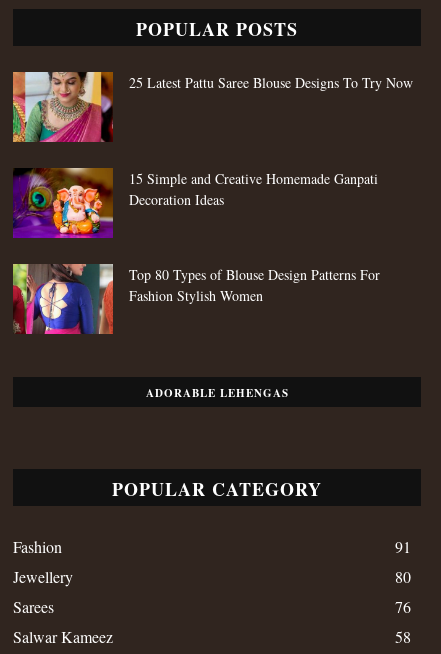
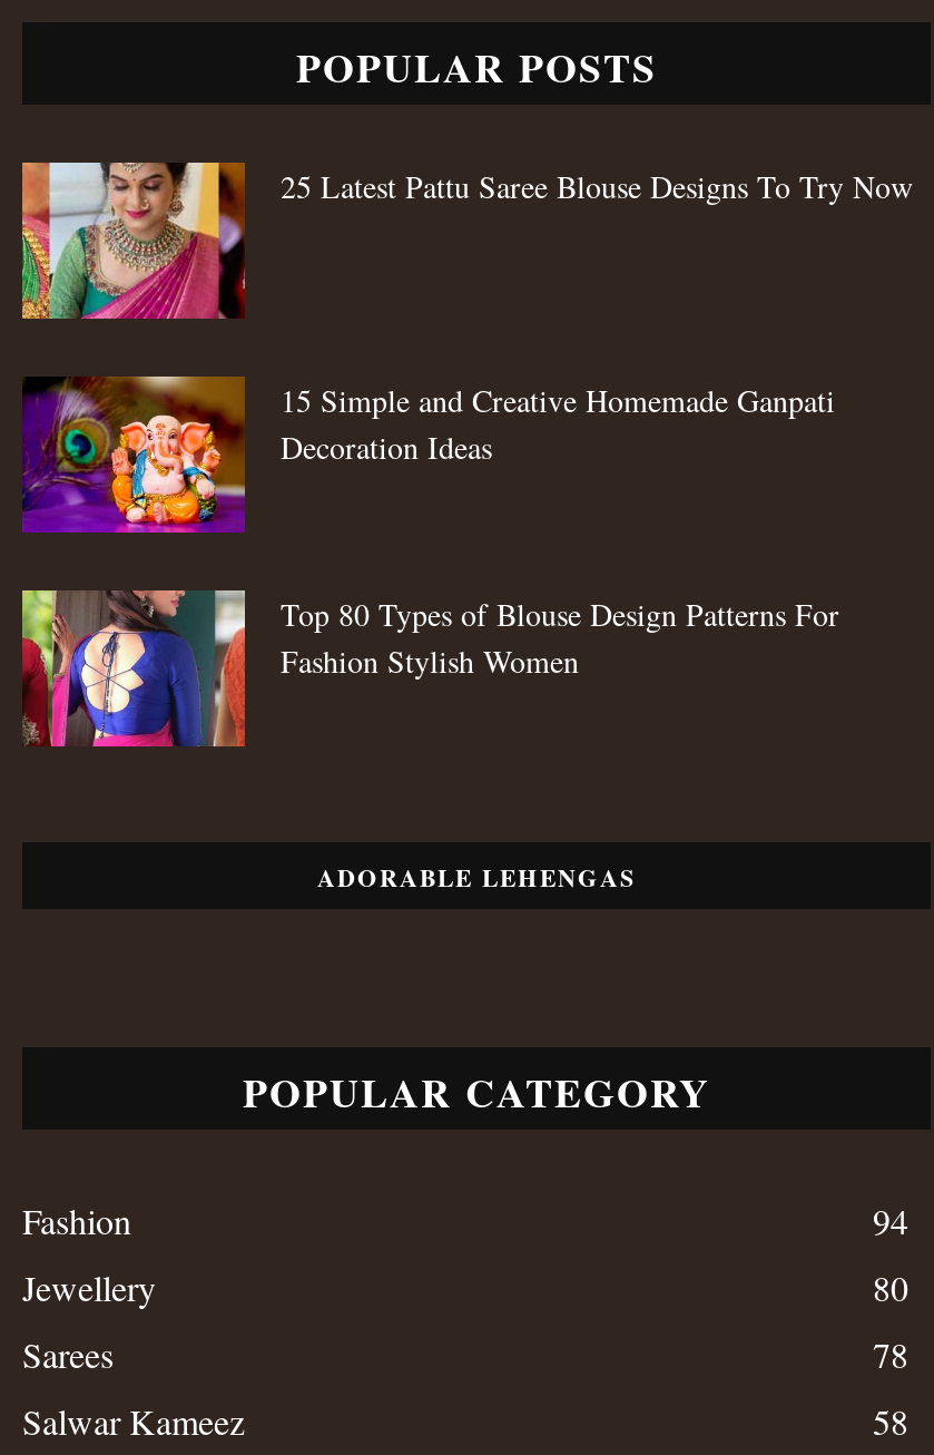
- 91
+ 94

- 76
+ 78
